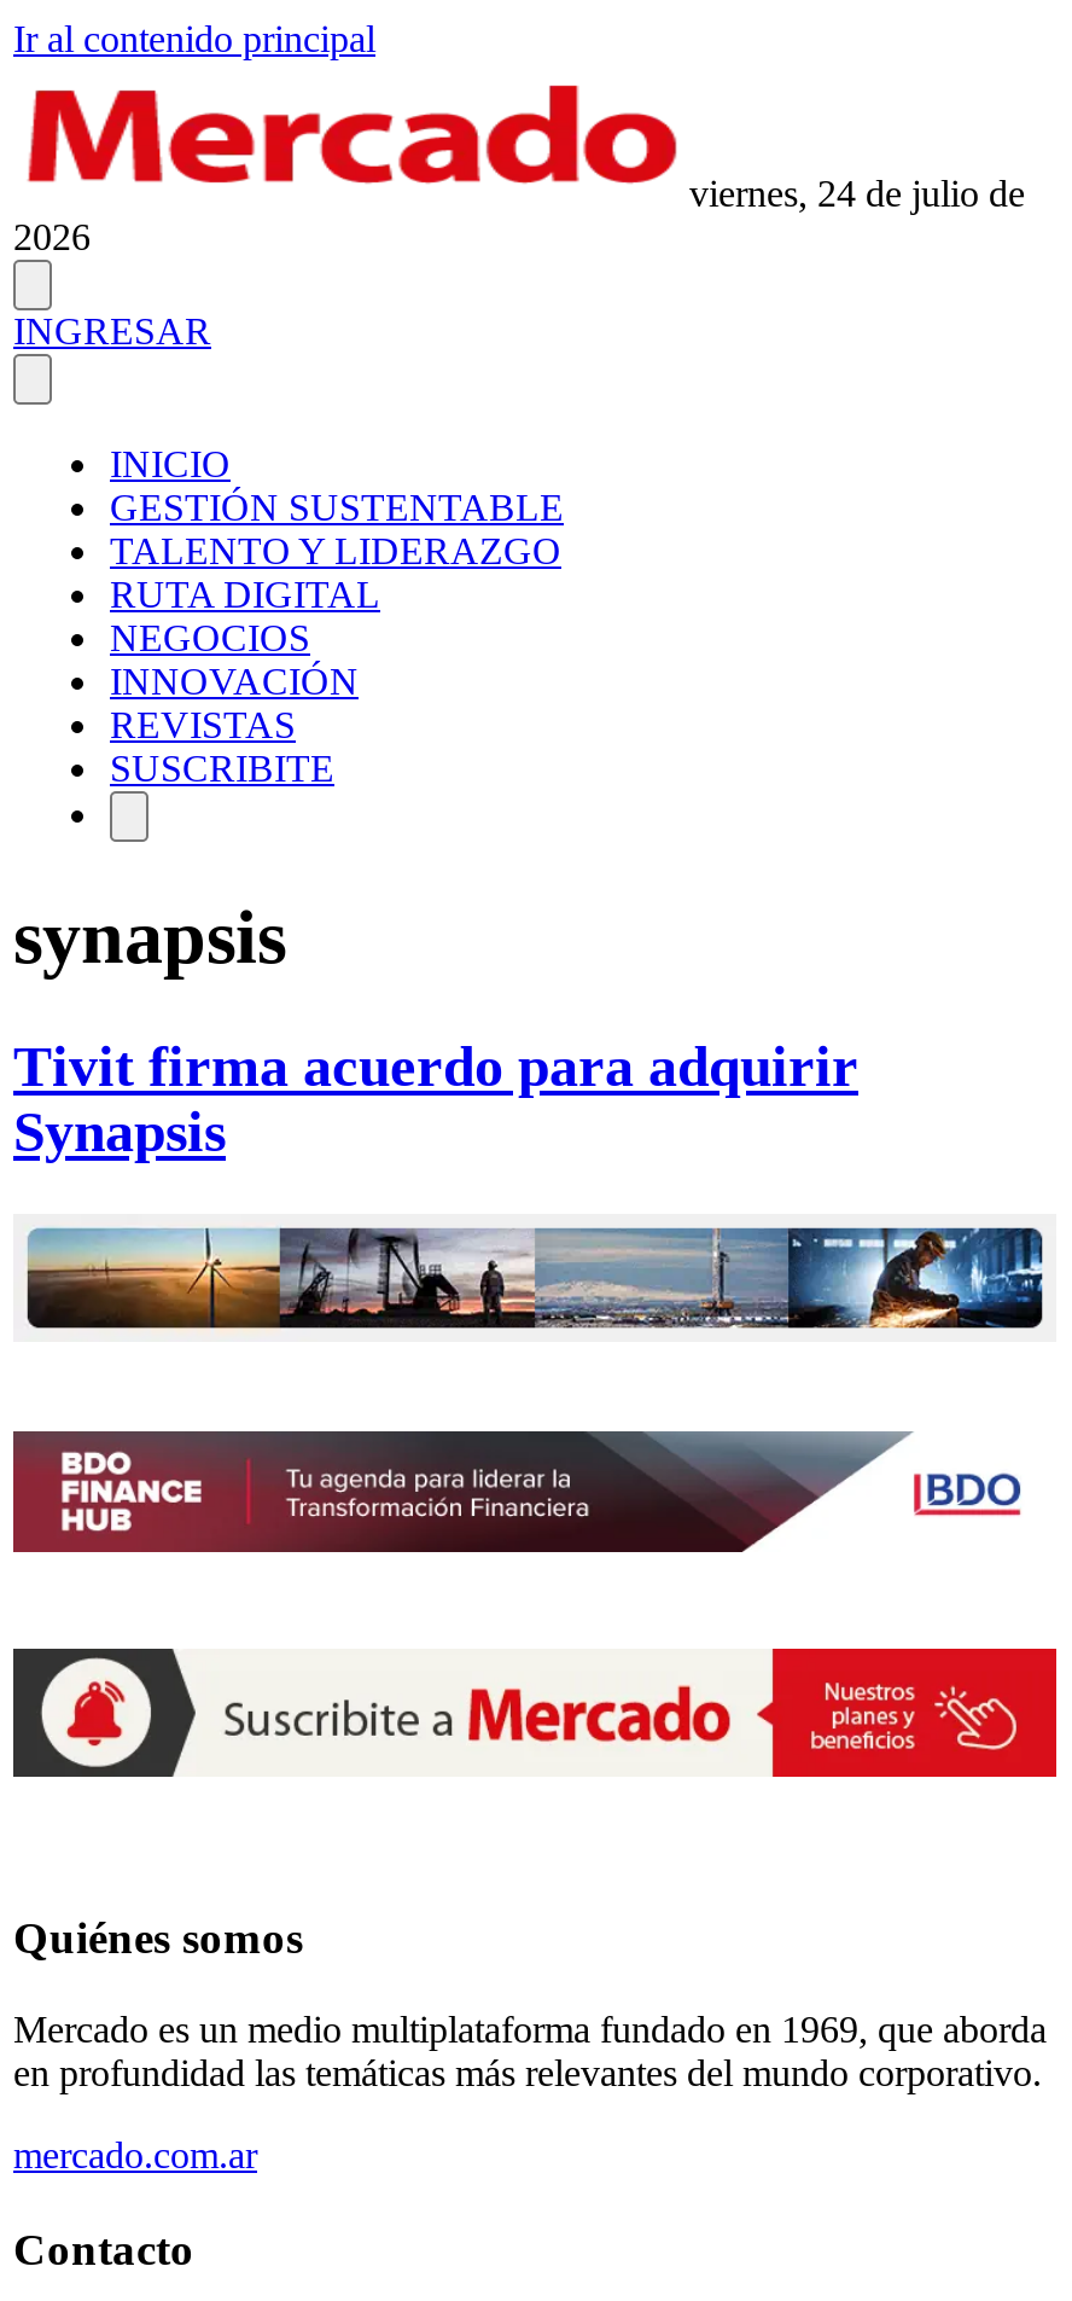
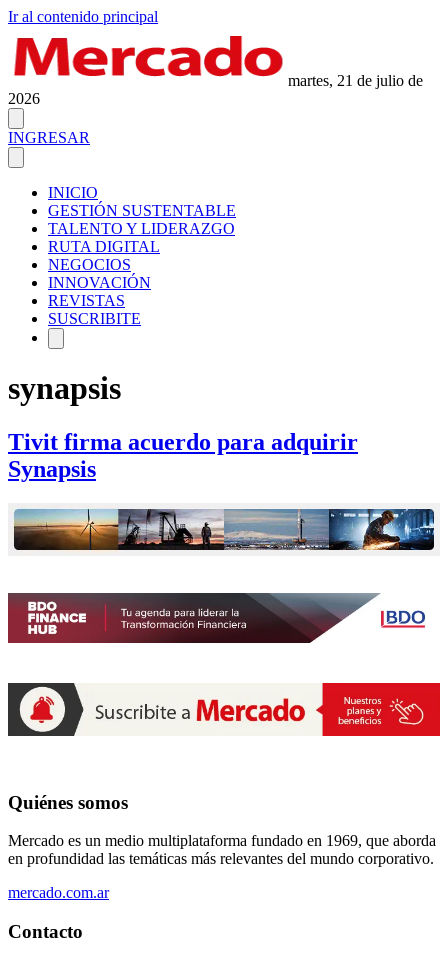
- viernes, 24 de julio de
+ martes, 21 de julio de
